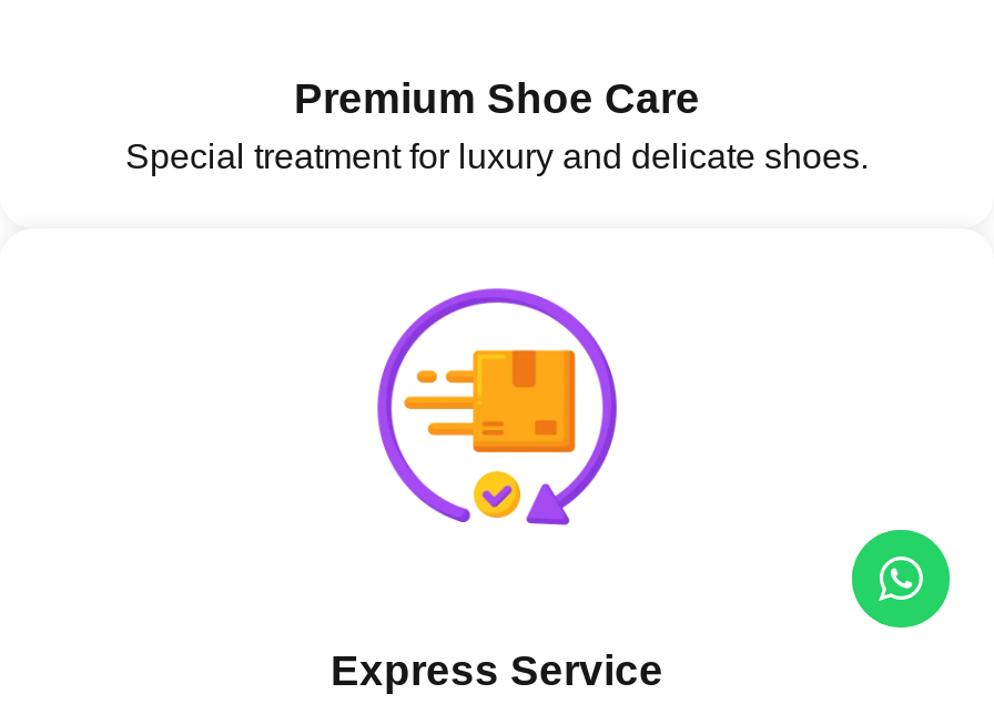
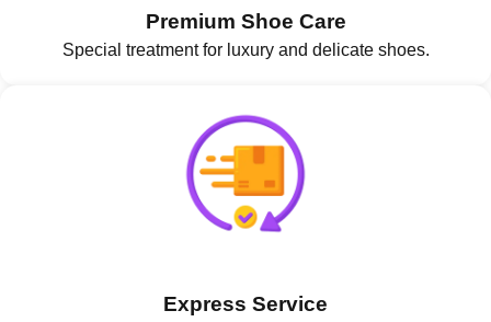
- [image]
